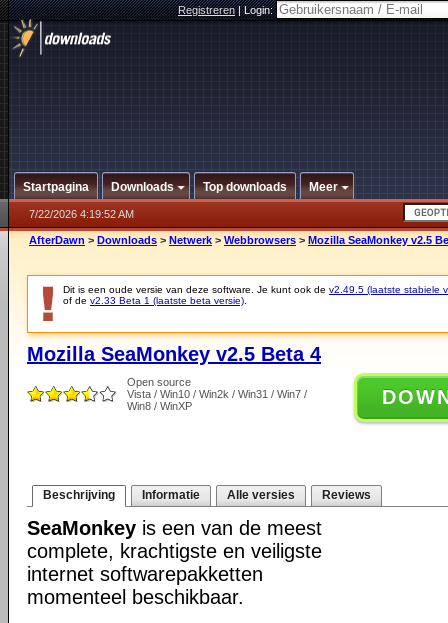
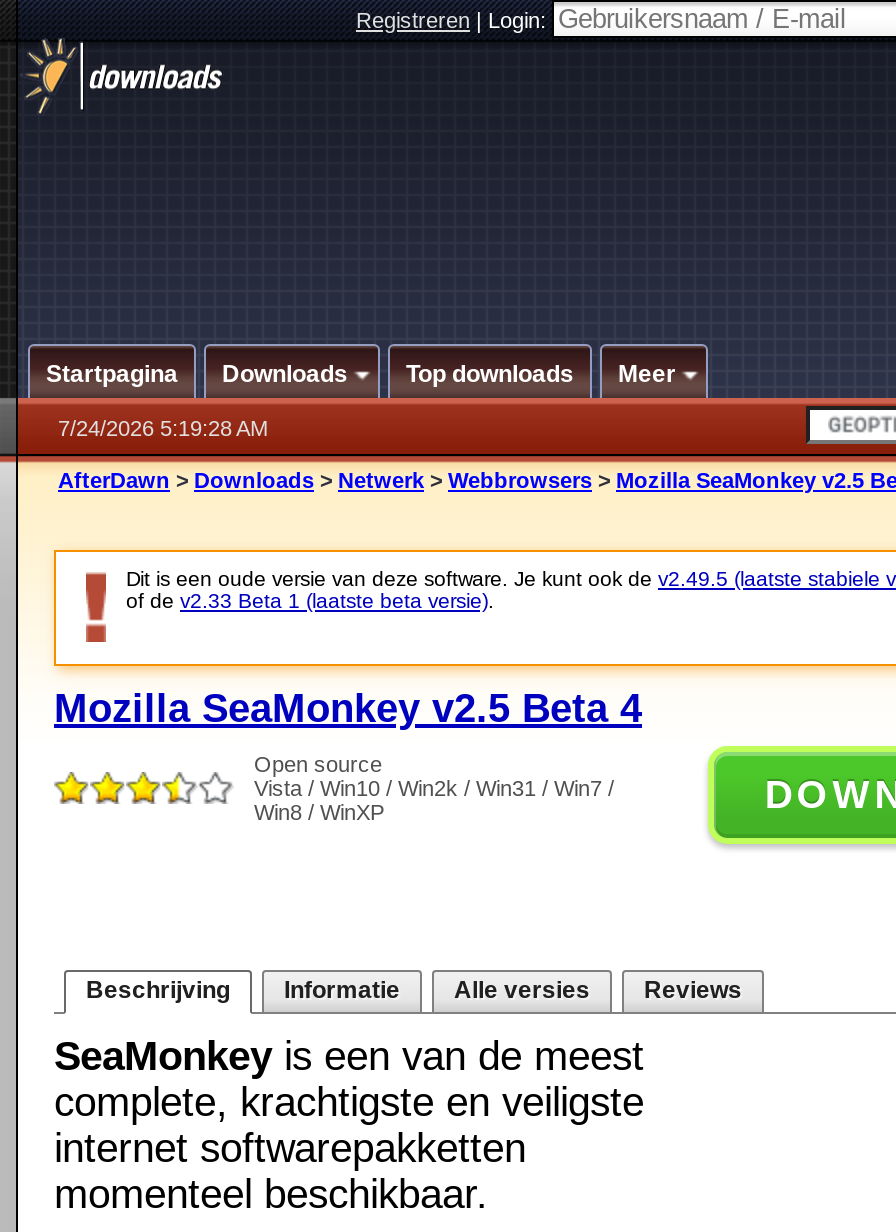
- 7/22/2026 4:19:52 AM
+ 7/24/2026 5:19:28 AM
